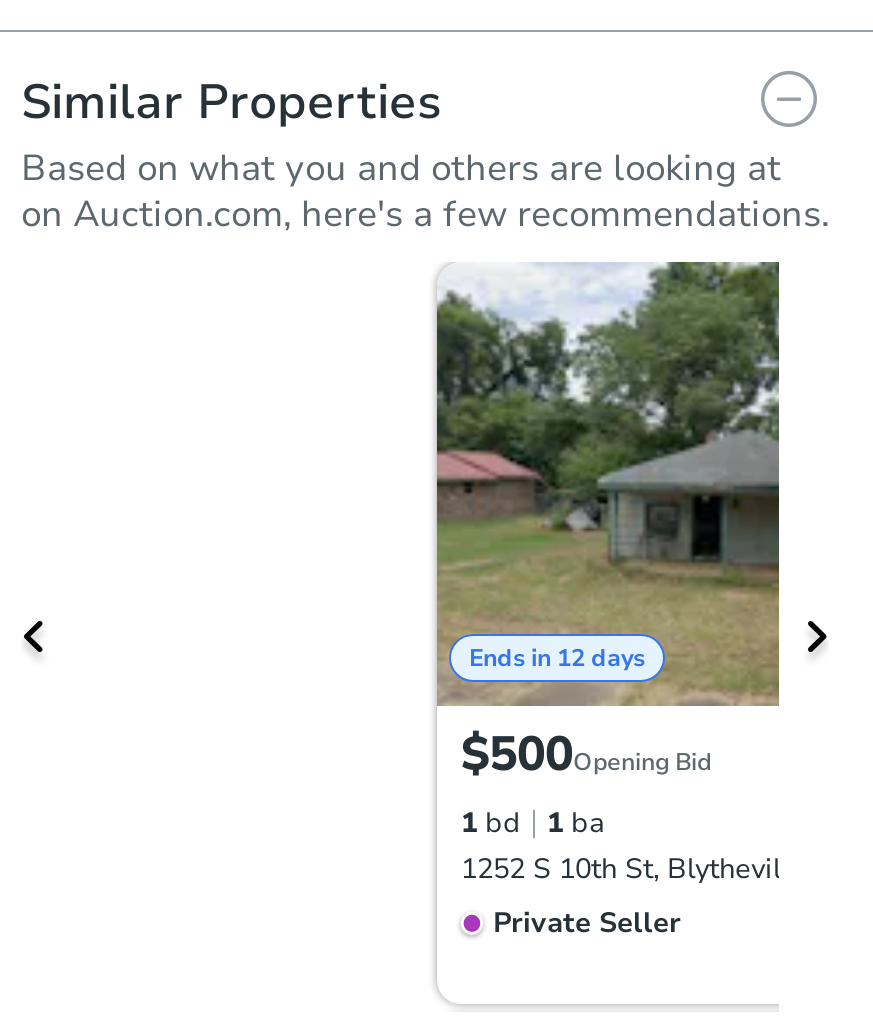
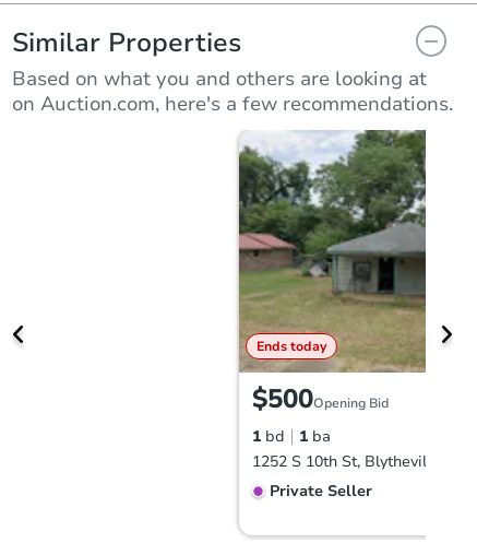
- Ends in 12 days
+ Ends today
